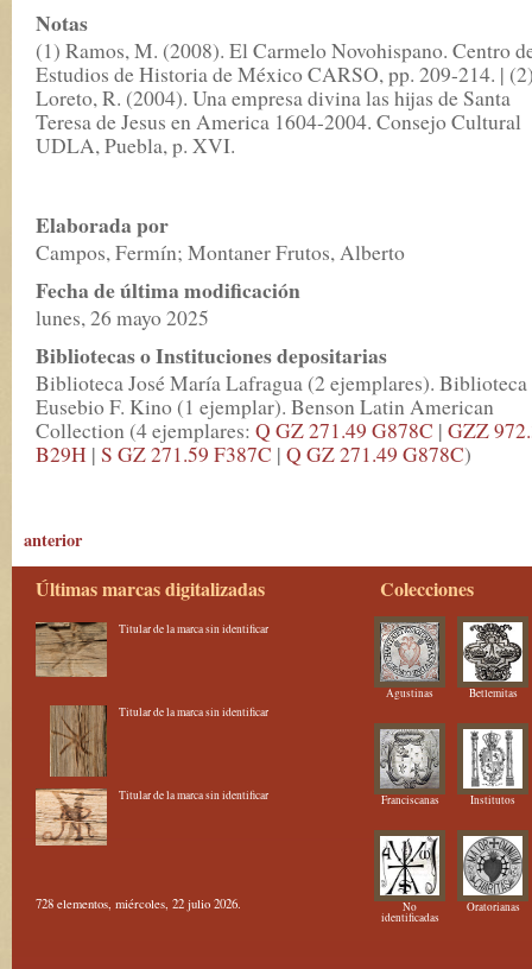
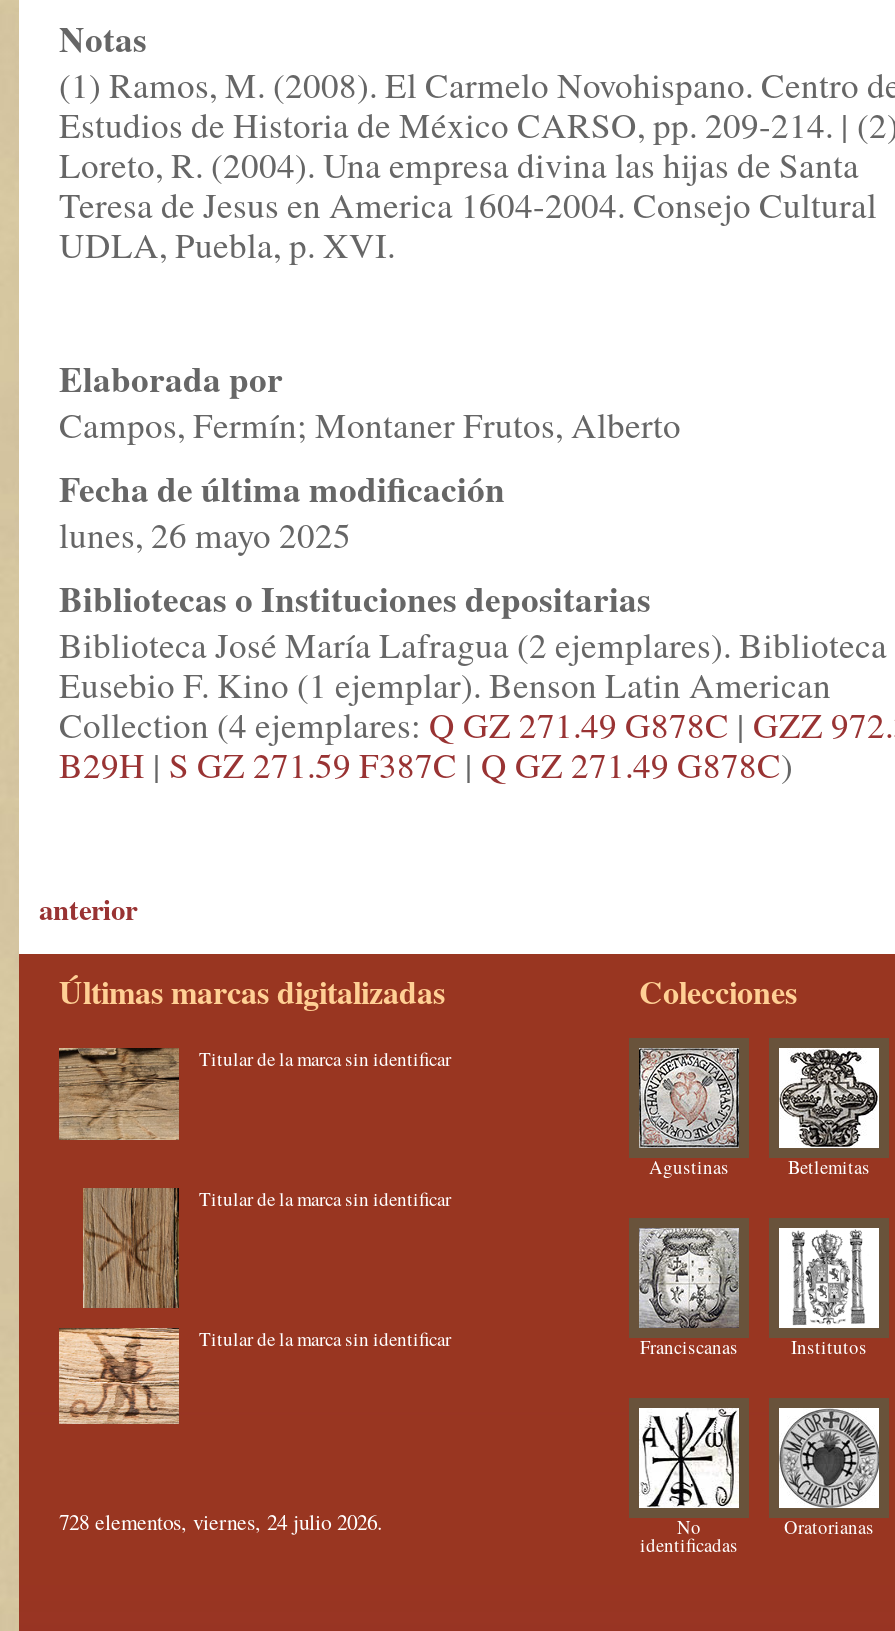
- 728 elementos, miércoles, 22 julio 2026.
+ 728 elementos, viernes, 24 julio 2026.
